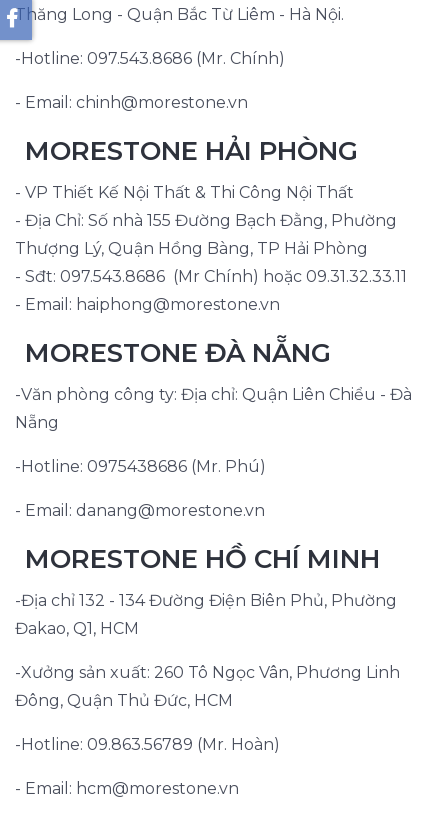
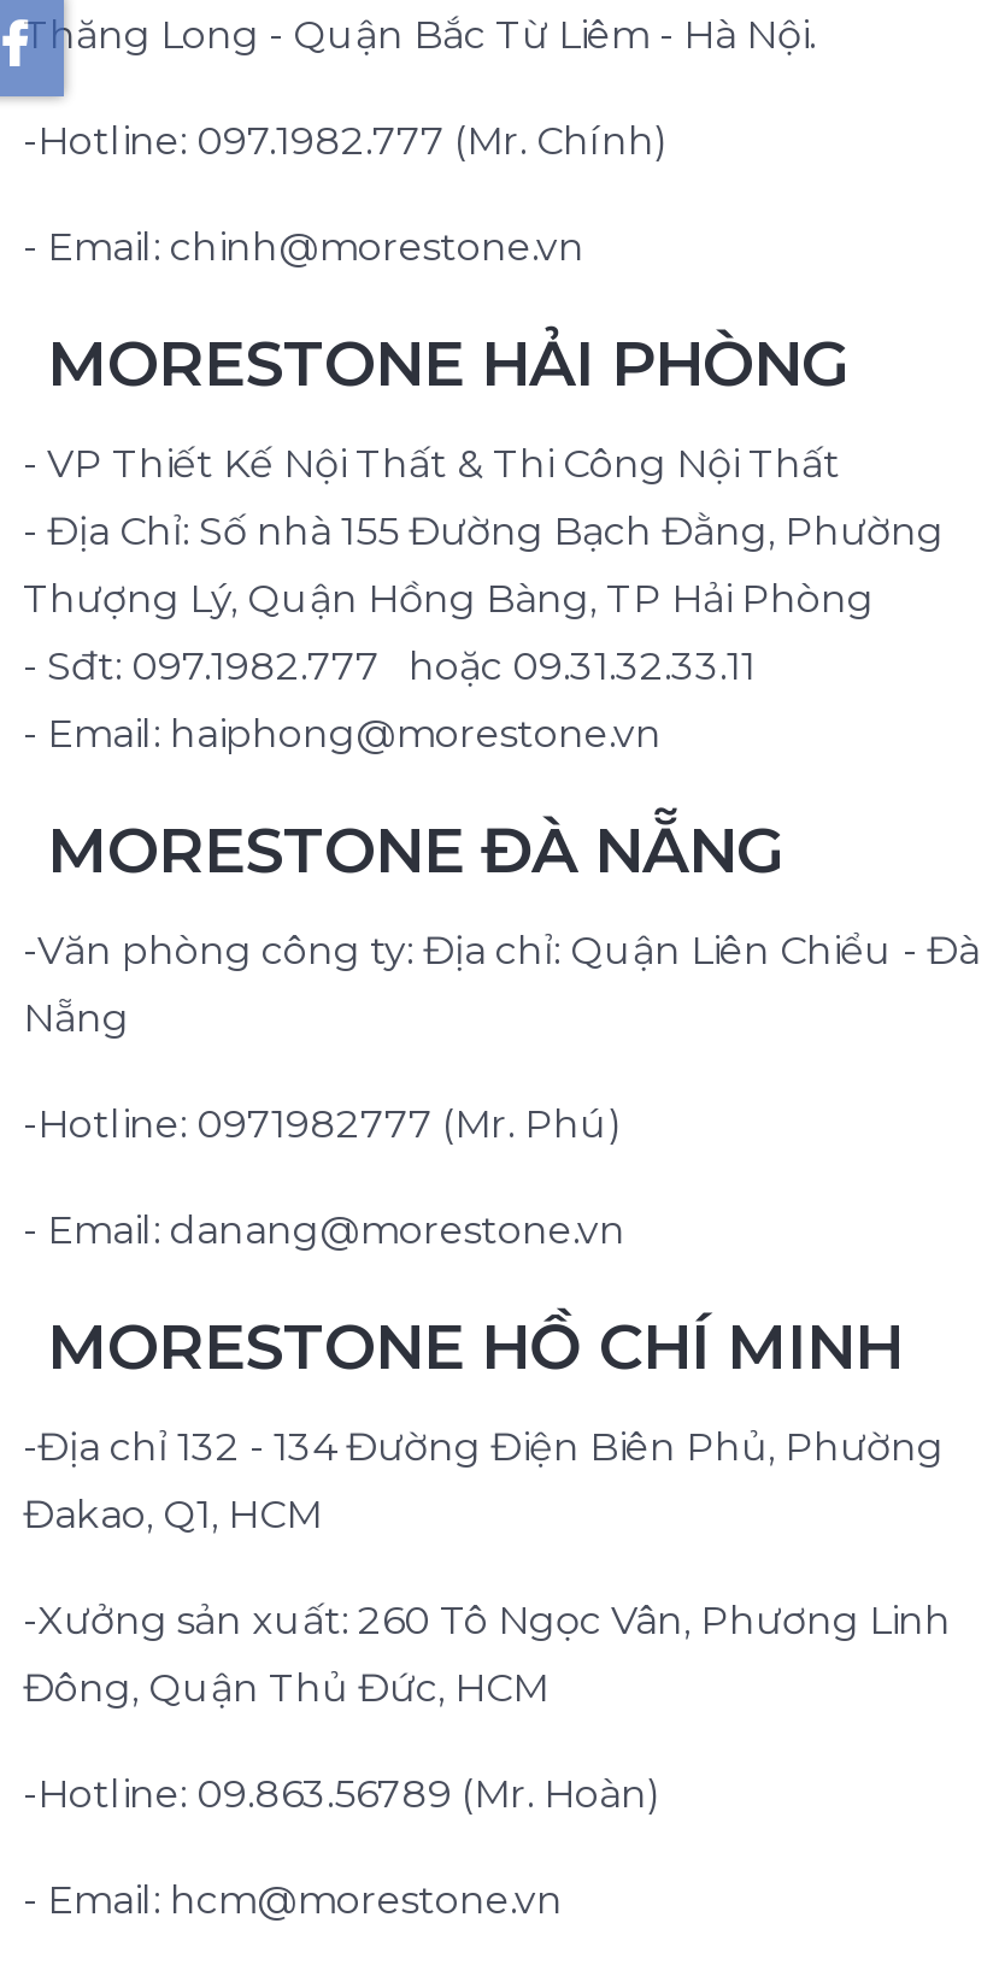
- -Hotline: 097.543.8686 (Mr. Chính)
+ -Hotline: 097.1982.777 (Mr. Chính)

- - Sđt: 097.543.8686 (Mr Chính) hoặc 09.31.32.33.11
+ - Sđt: 097.1982.777 hoặc 09.31.32.33.11

- -Hotline: 0975438686 (Mr. Phú)
+ -Hotline: 0971982777 (Mr. Phú)
